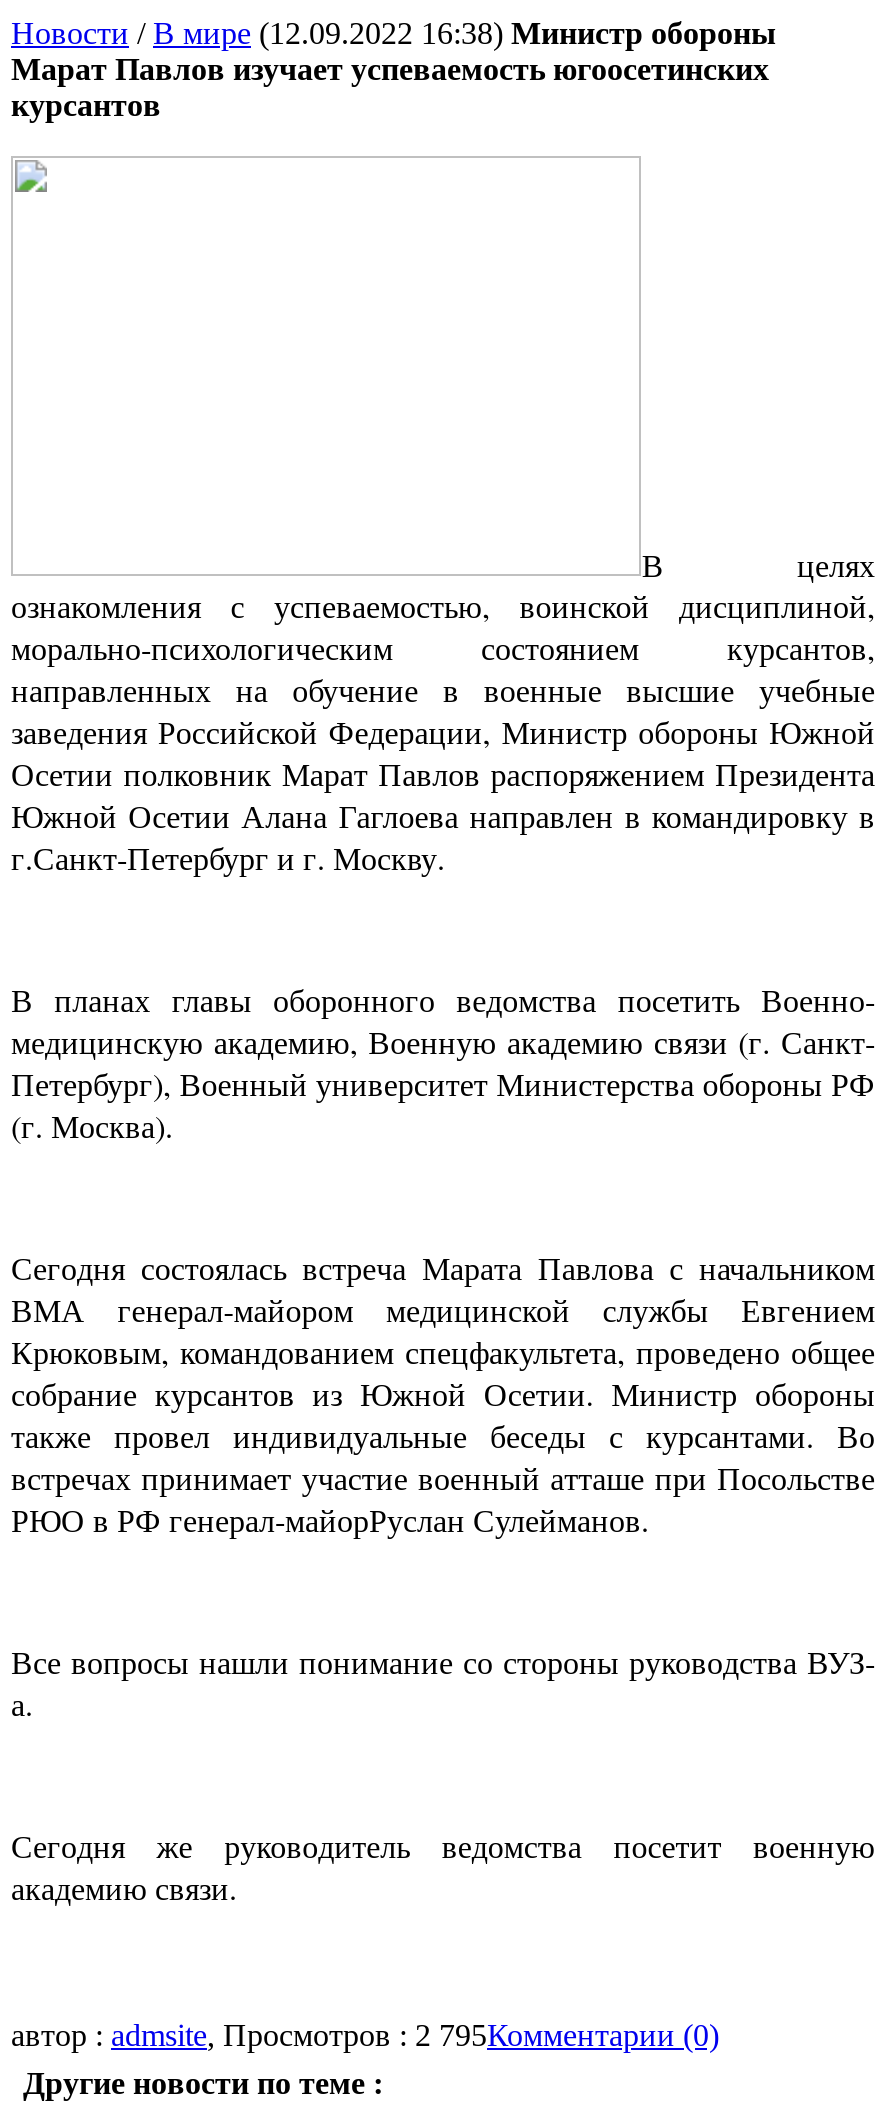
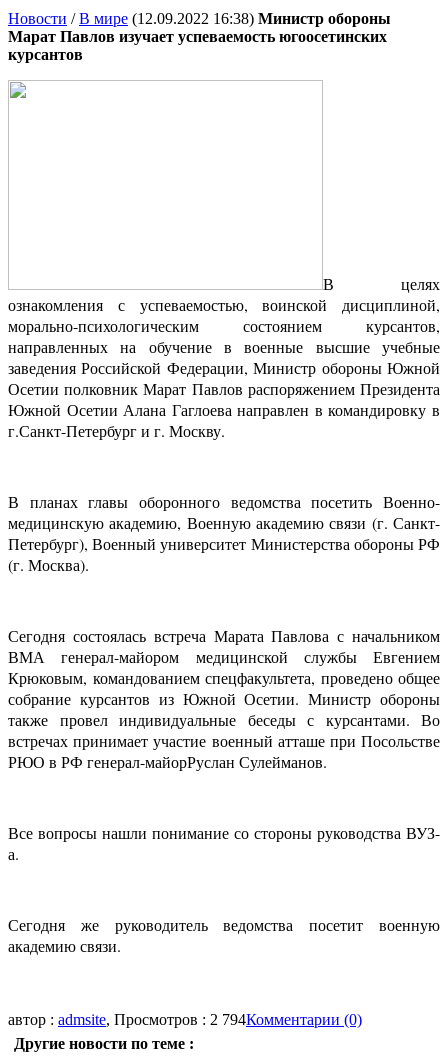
- автор : admsite, Просмотров : 2 795Комментарии (0)
+ автор : admsite, Просмотров : 2 794Комментарии (0)
